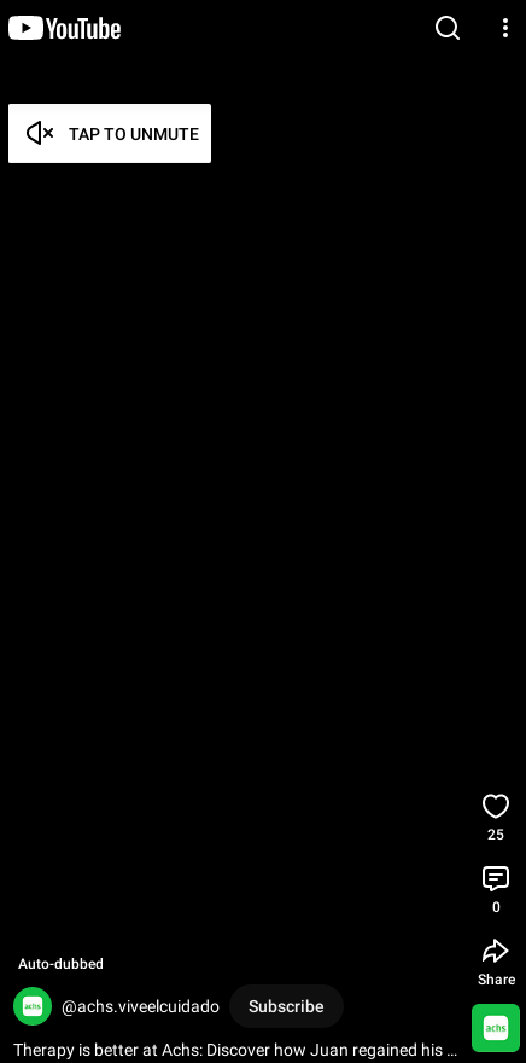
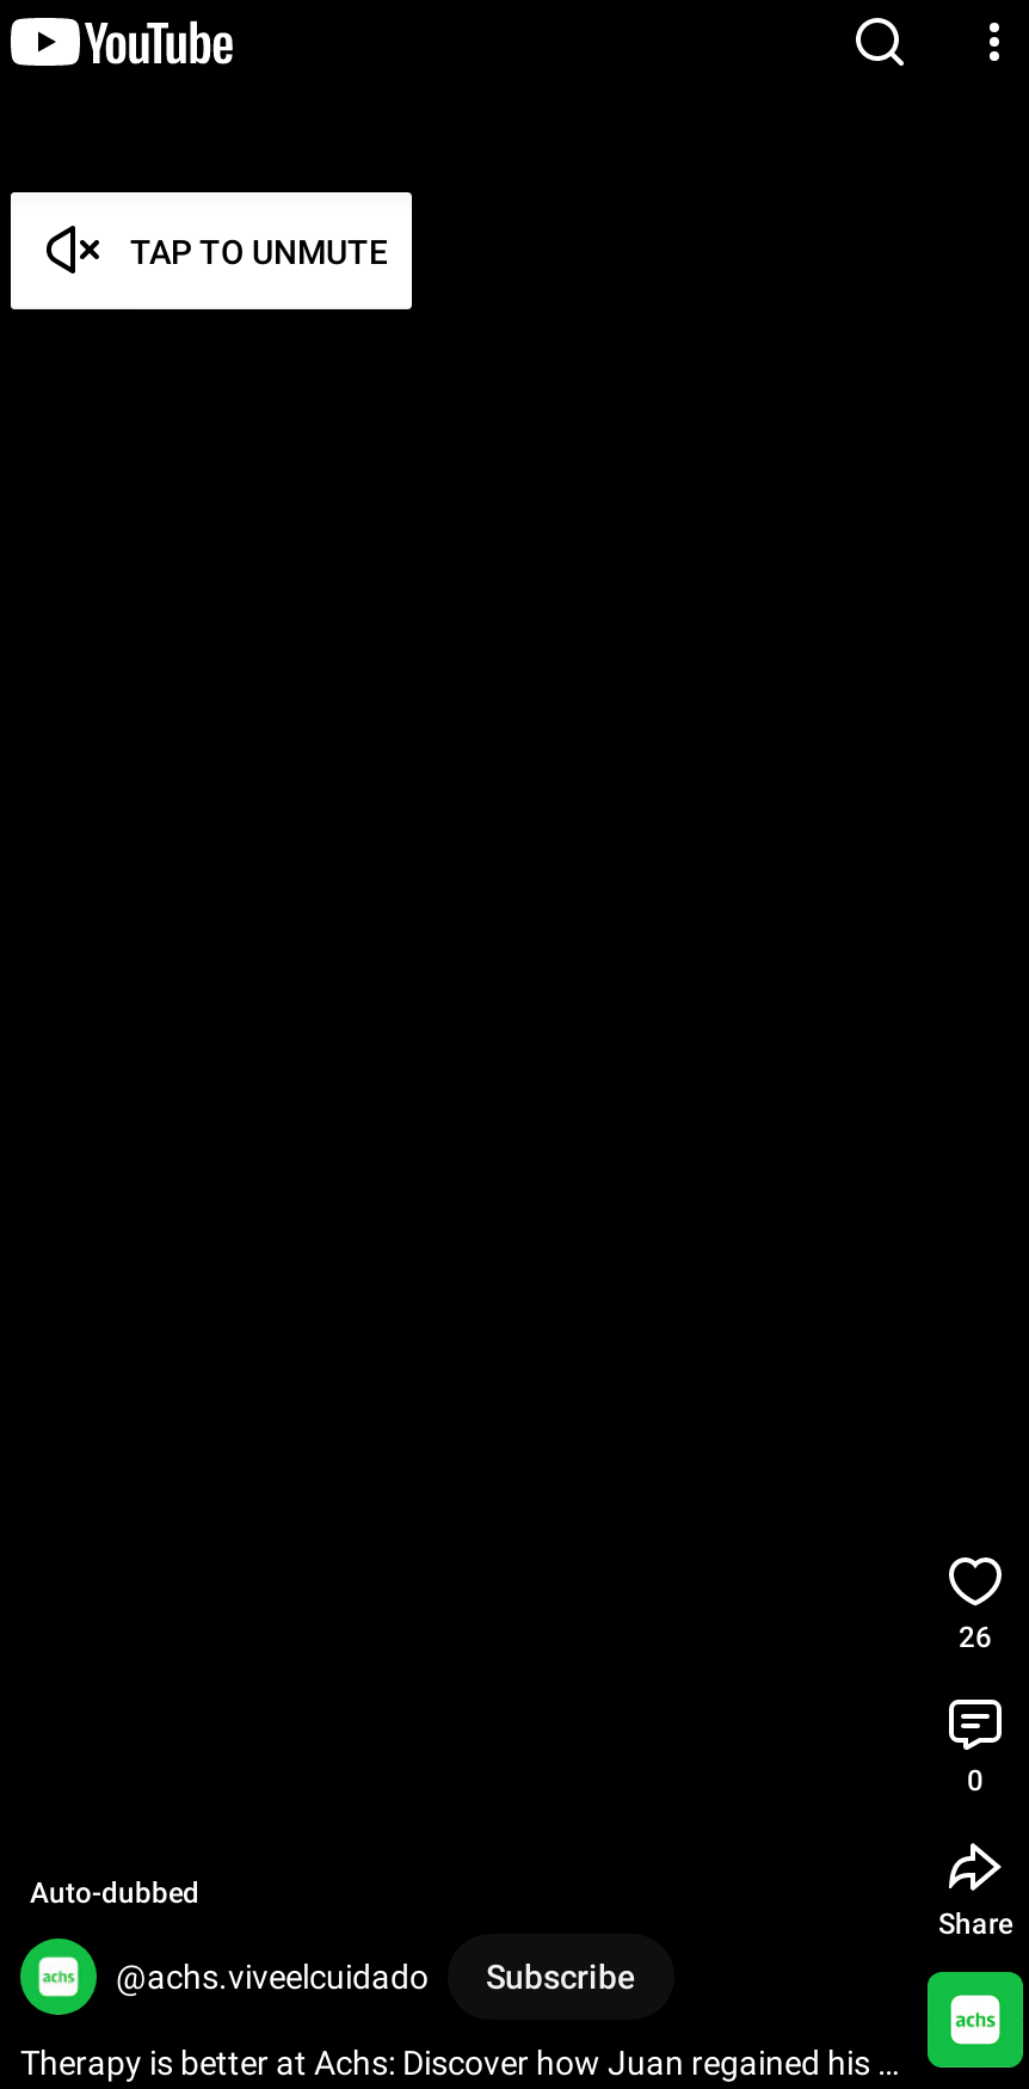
- 25
+ 26
